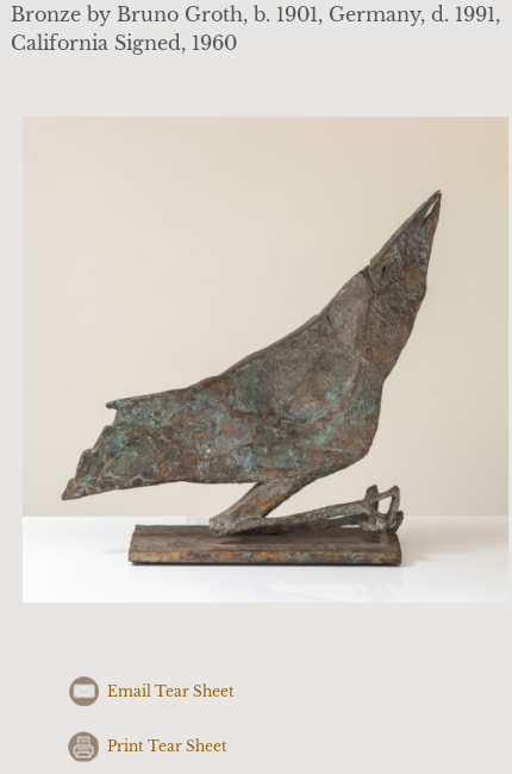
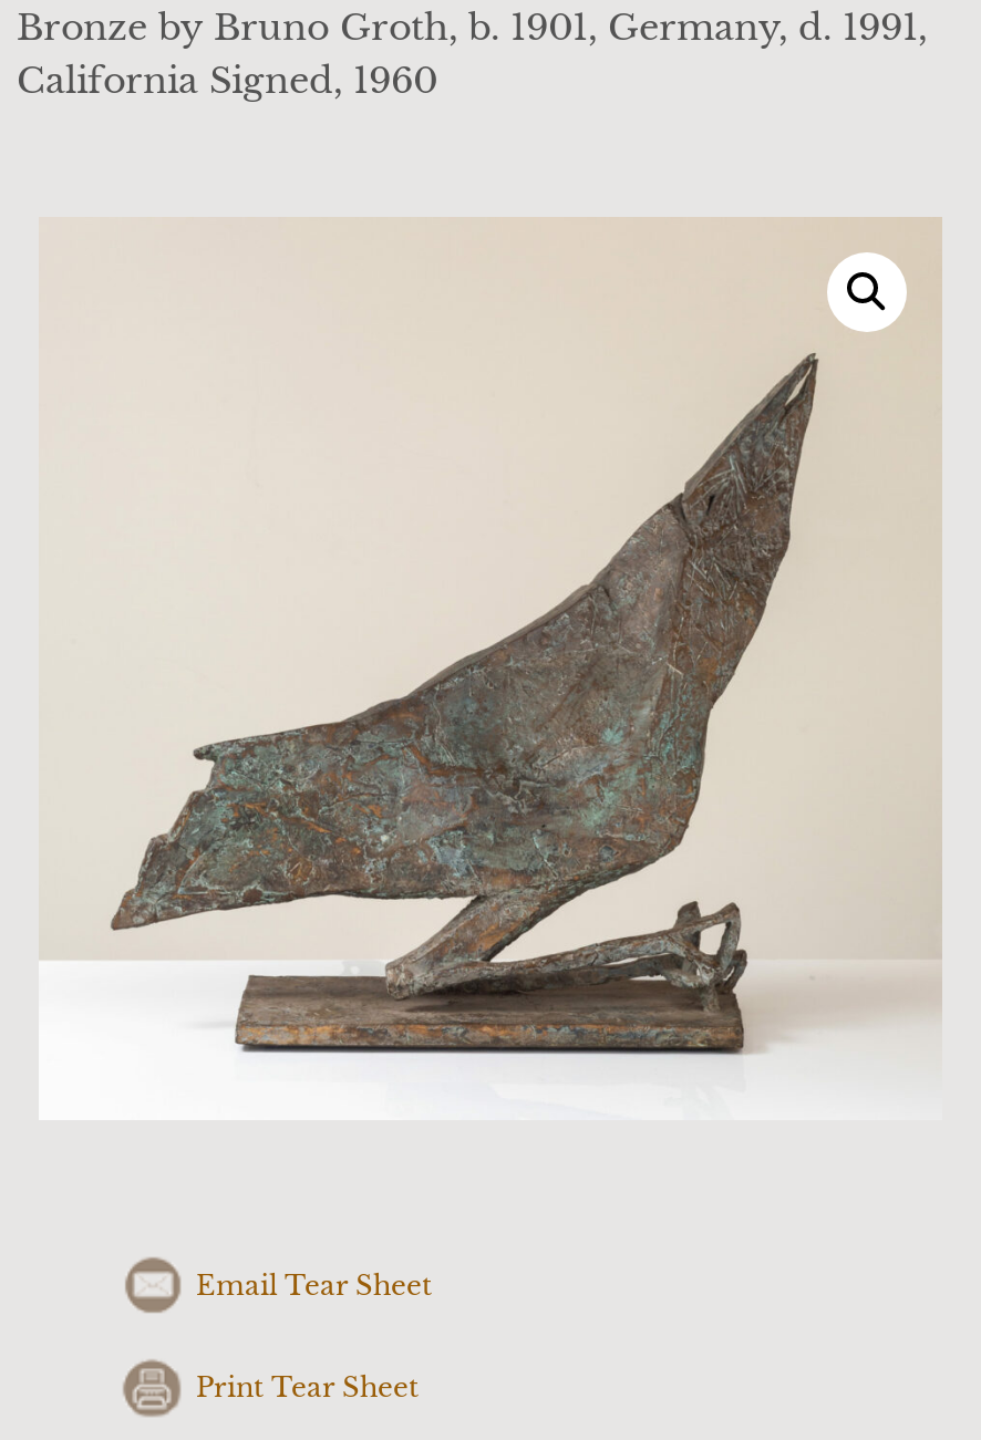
+ [image]
